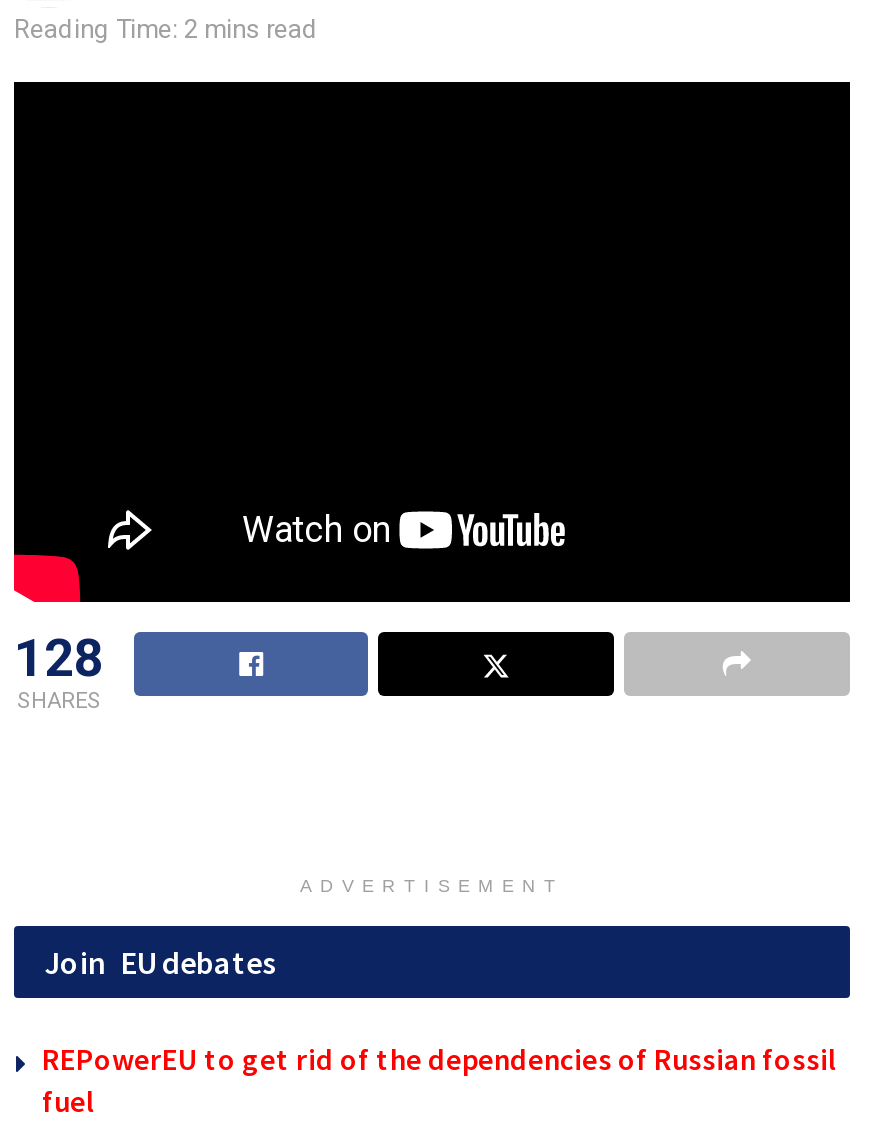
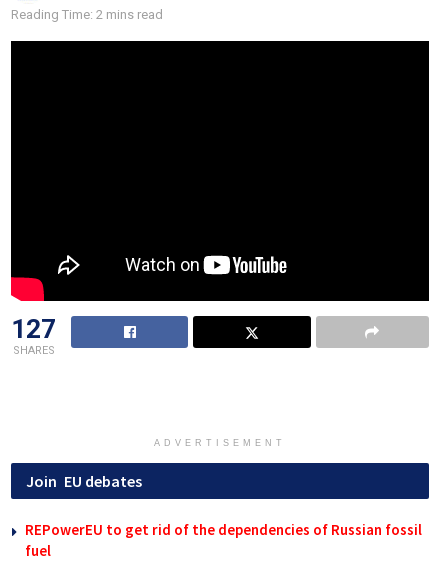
- 128
+ 127
